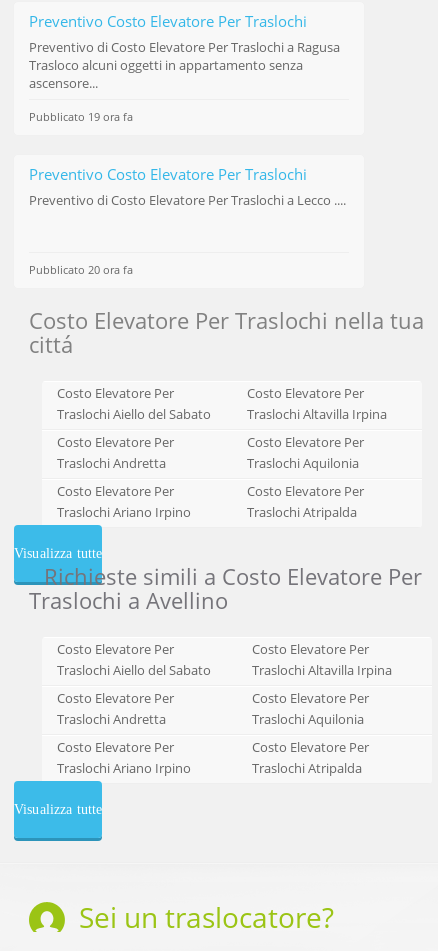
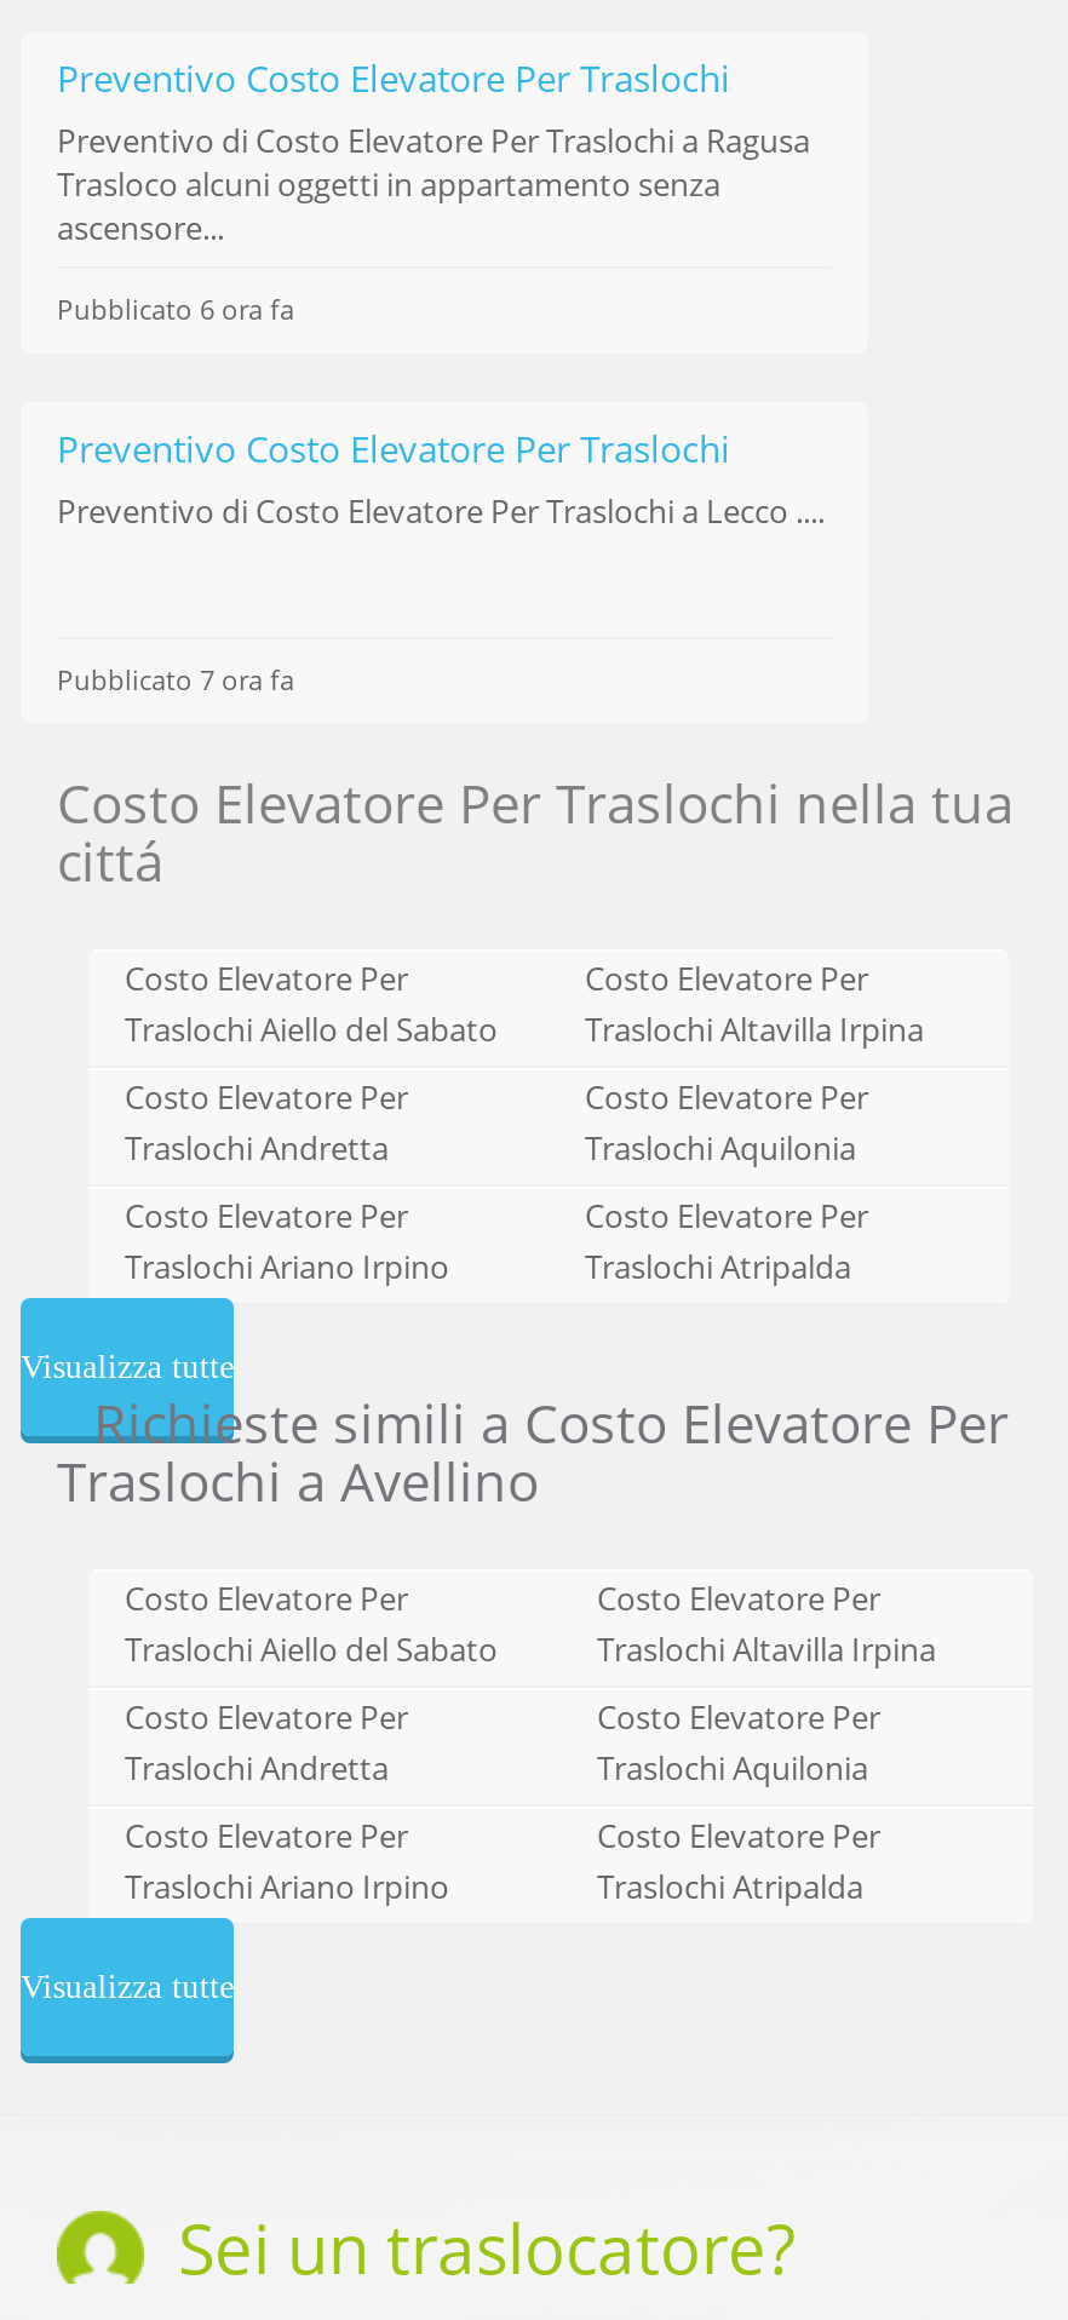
- Pubblicato 19 ora fa
+ Pubblicato 6 ora fa

- Pubblicato 20 ora fa
+ Pubblicato 7 ora fa
